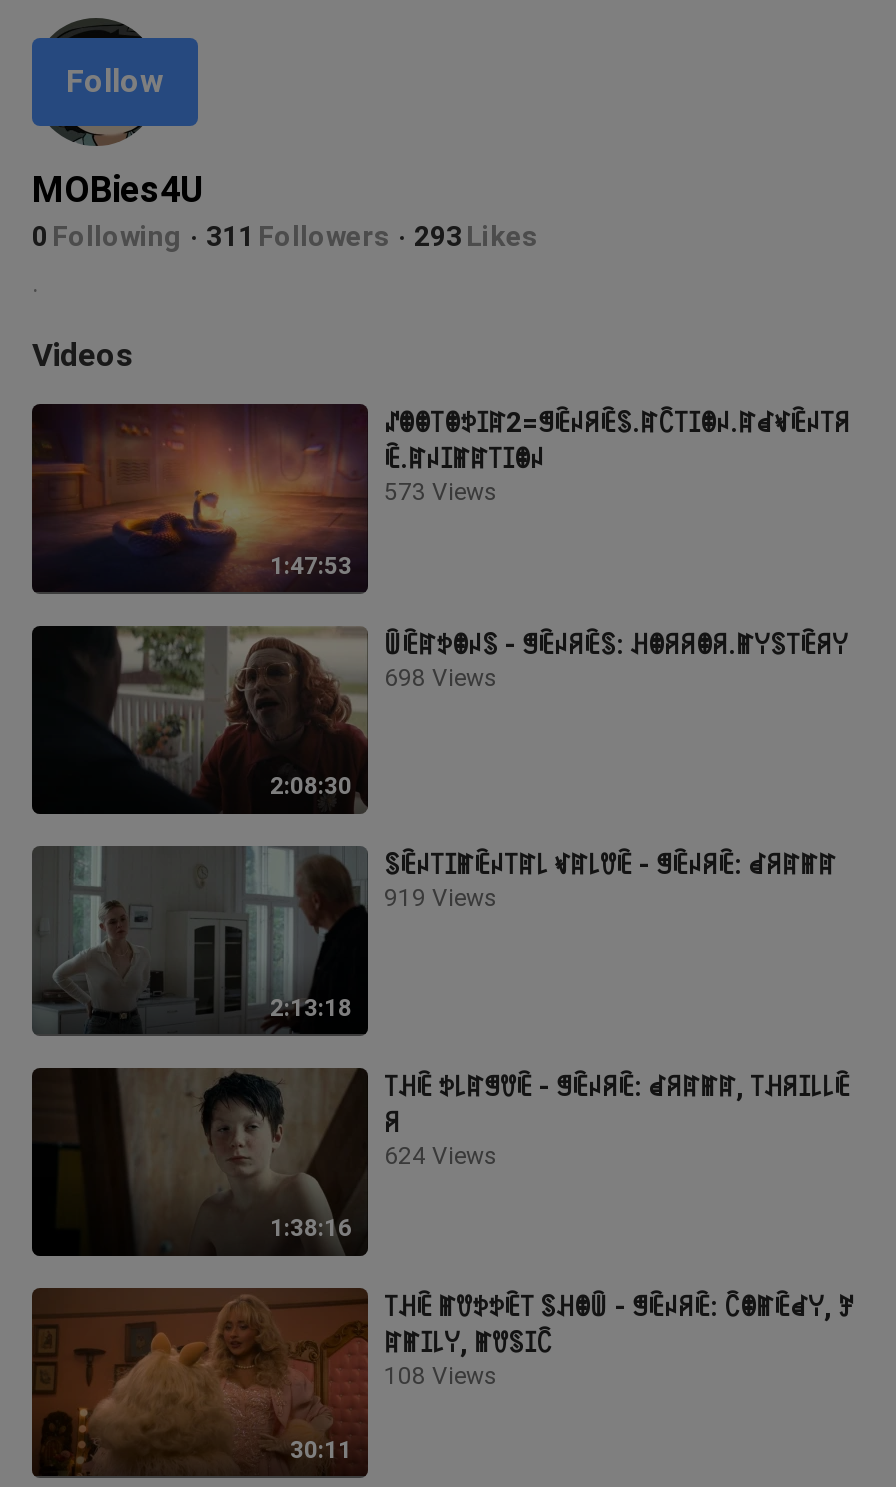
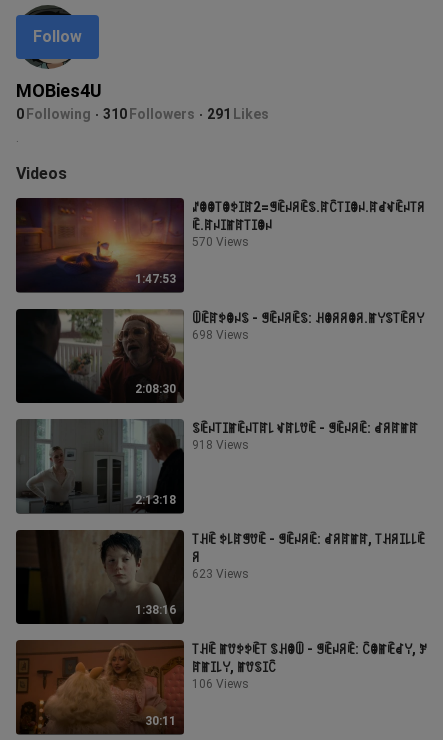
- 311 Followers
+ 310 Followers

- 293 Likes
+ 291 Likes

- 573 Views
+ 570 Views

- 919 Views
+ 918 Views

- 624 Views
+ 623 Views

- 108 Views
+ 106 Views
